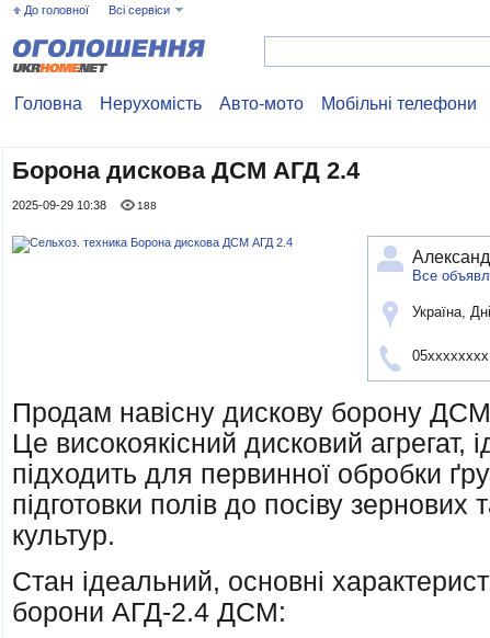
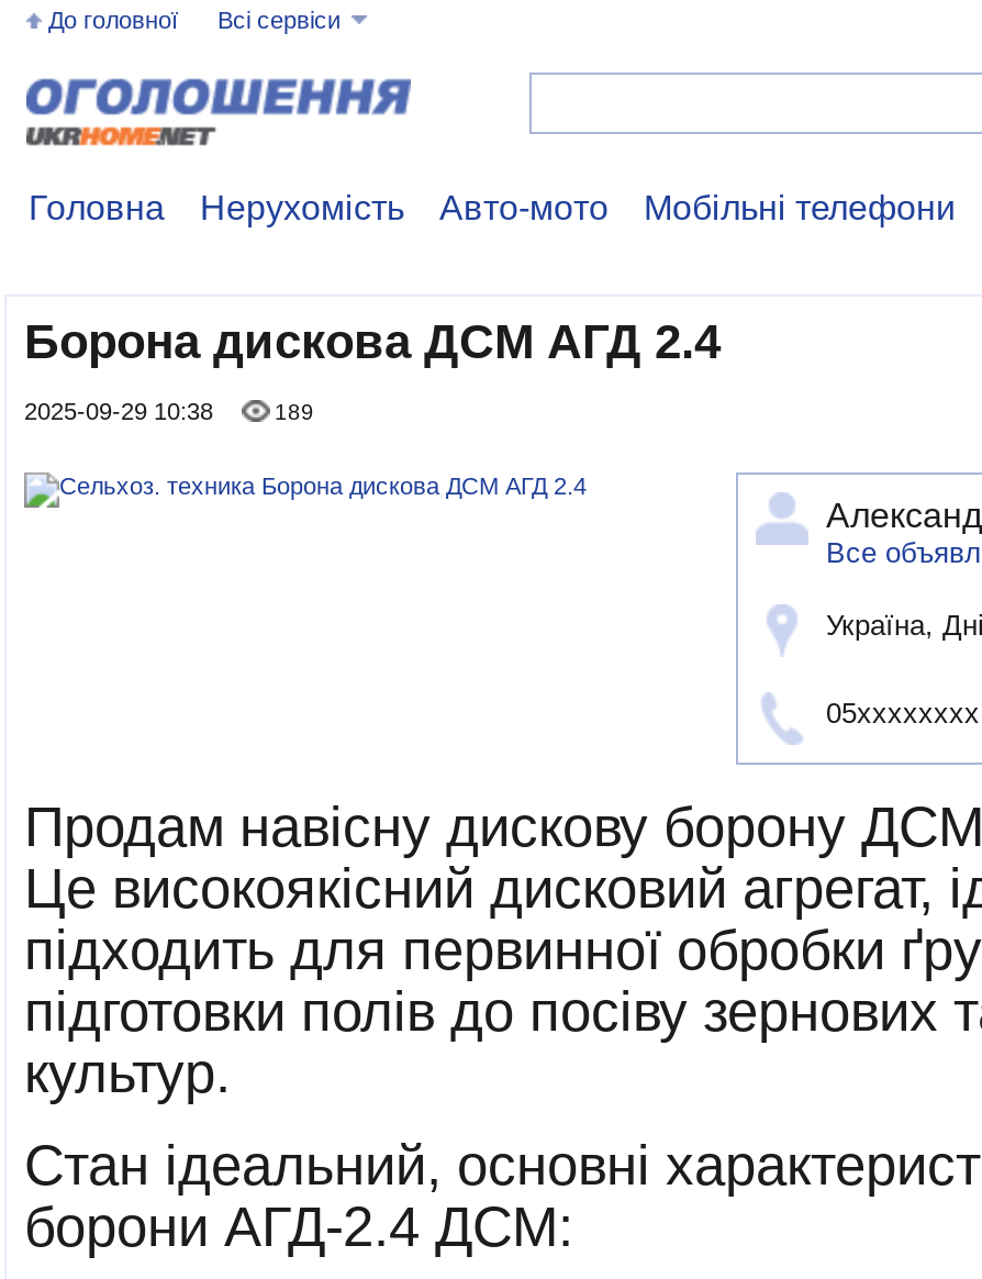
- 188
+ 189
